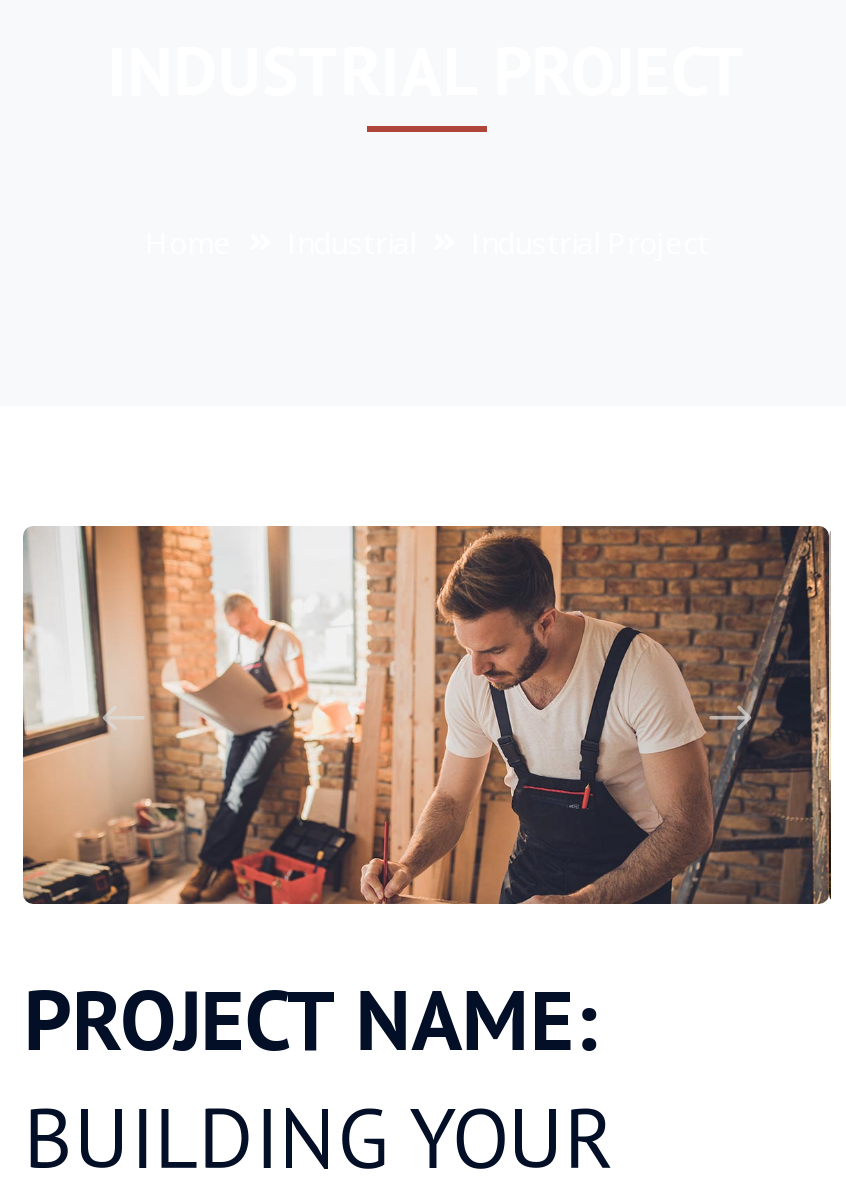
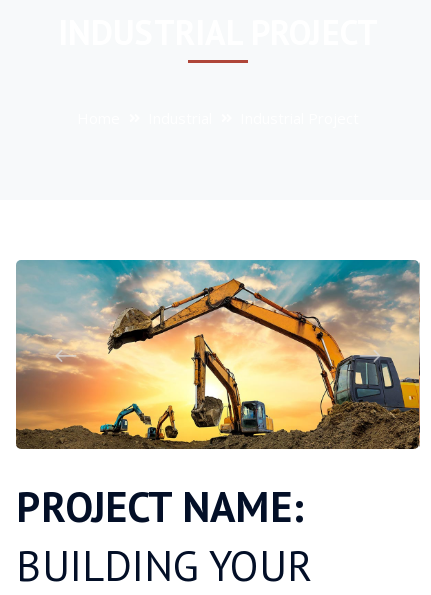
- [image]
+ [image]
